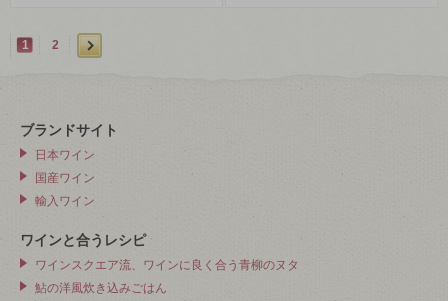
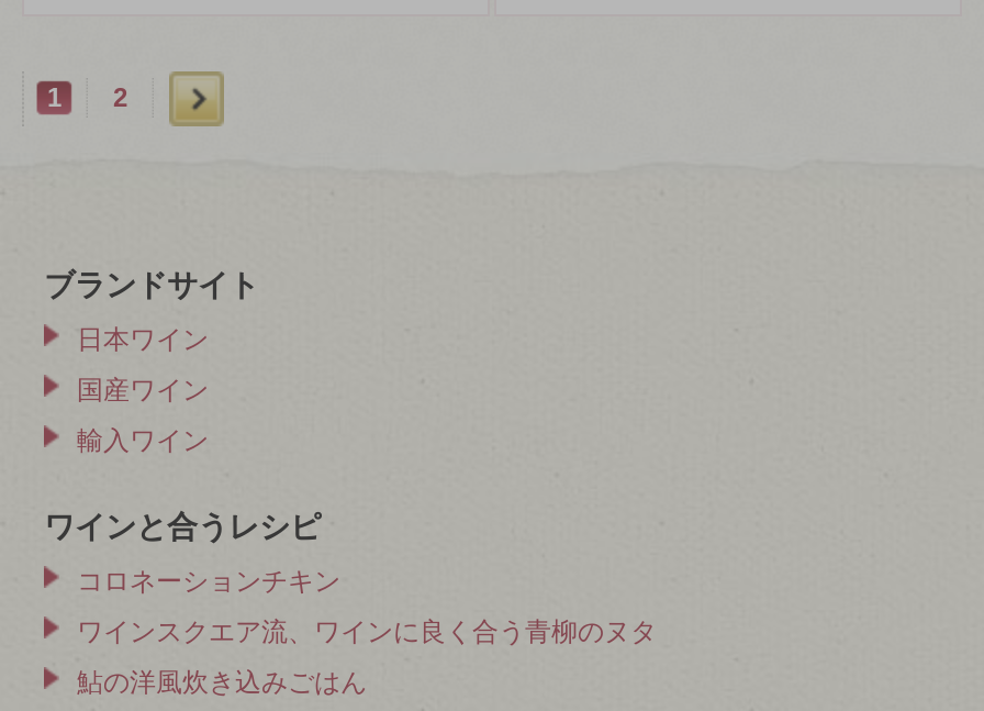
+ コロネーションチキン
